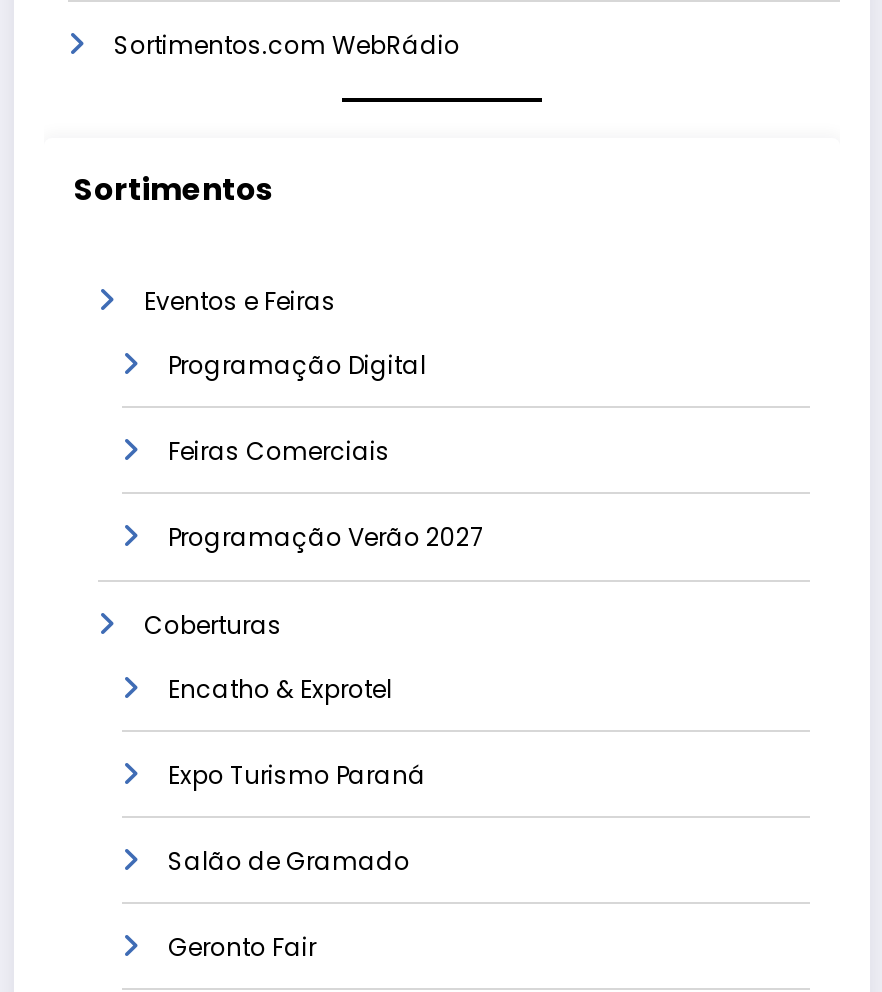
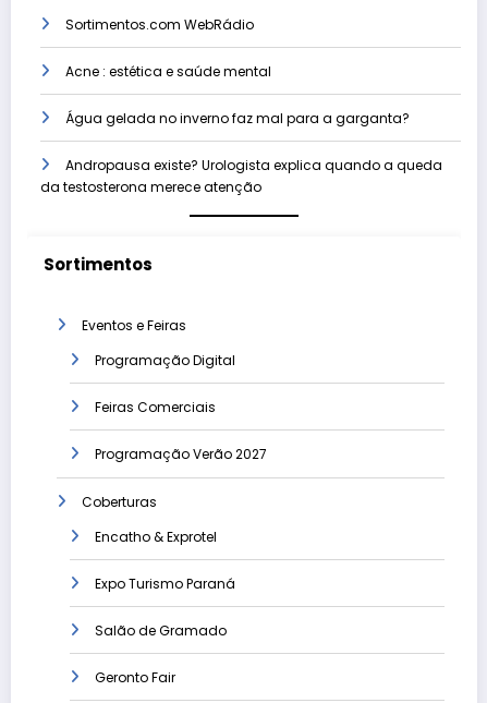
+ Acne : estética e saúde mental
+ Água gelada no inverno faz mal para a garganta?
+ Andropausa existe? Urologista explica quando a queda
+ da testosterona merece atenção
